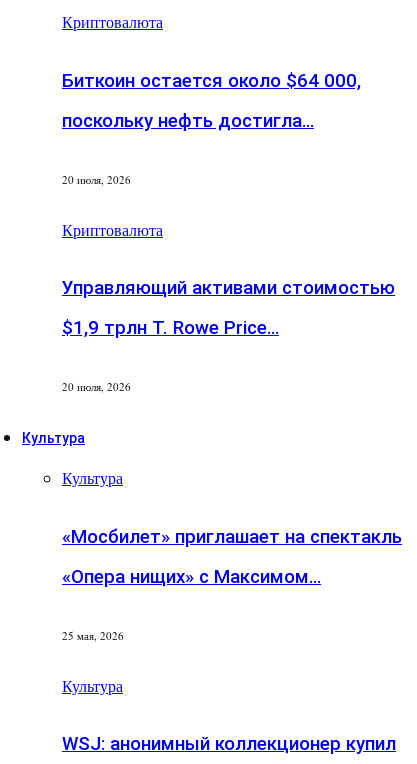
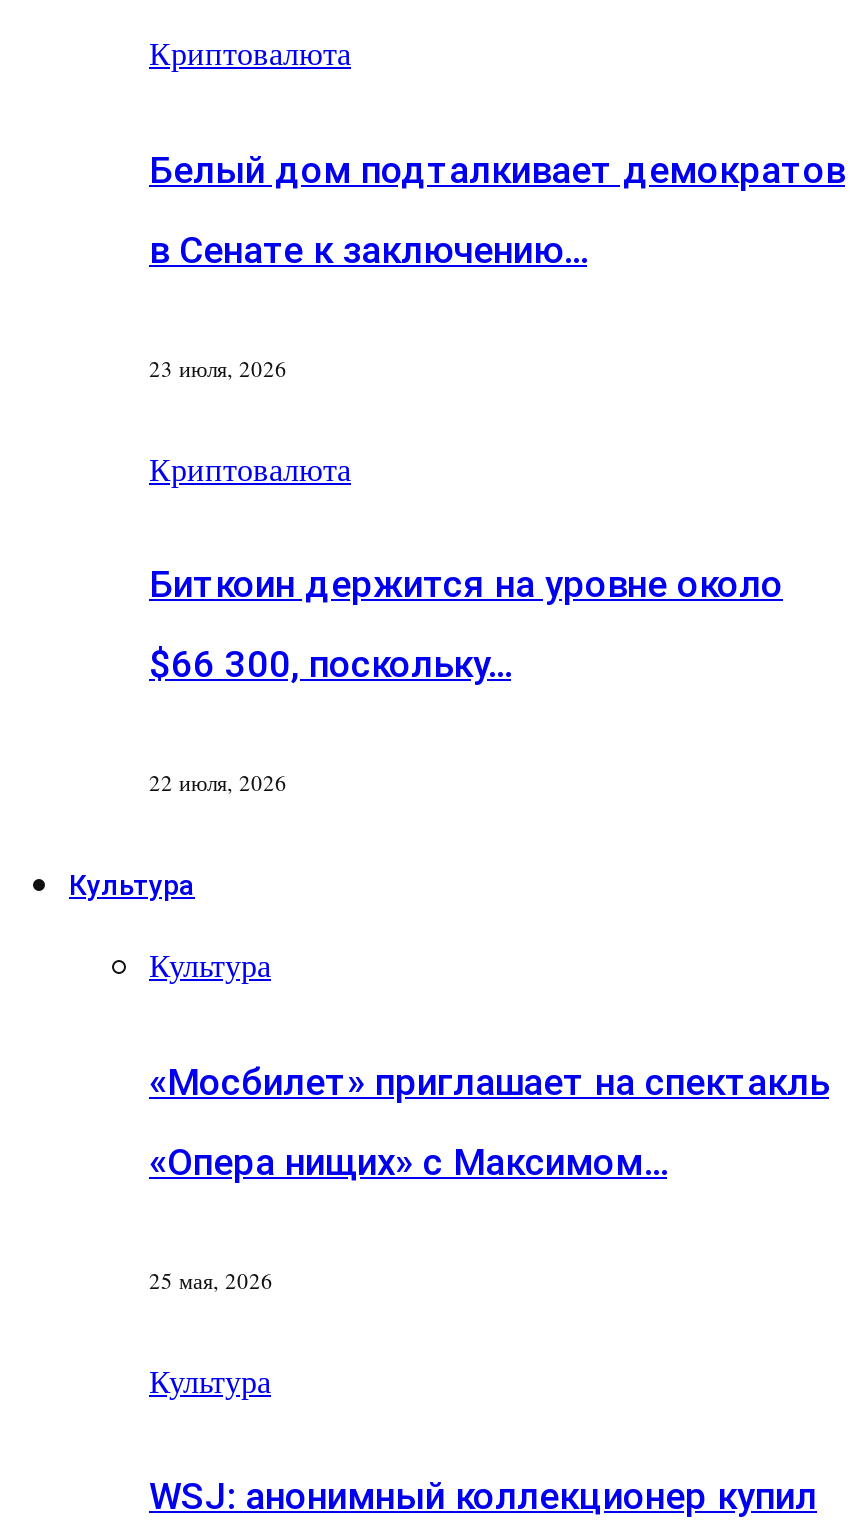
- Биткоин остается около $64 000,
+ Белый дом подталкивает демократов

- поскольку нефть достигла…
+ в Сенате к заключению…

- 20 июля, 2026
+ 23 июля, 2026

- Управляющий активами стоимостью
+ Биткоин держится на уровне около

- $1,9 трлн T. Rowe Price…
+ $66 300, поскольку…

- 20 июля, 2026
+ 22 июля, 2026
